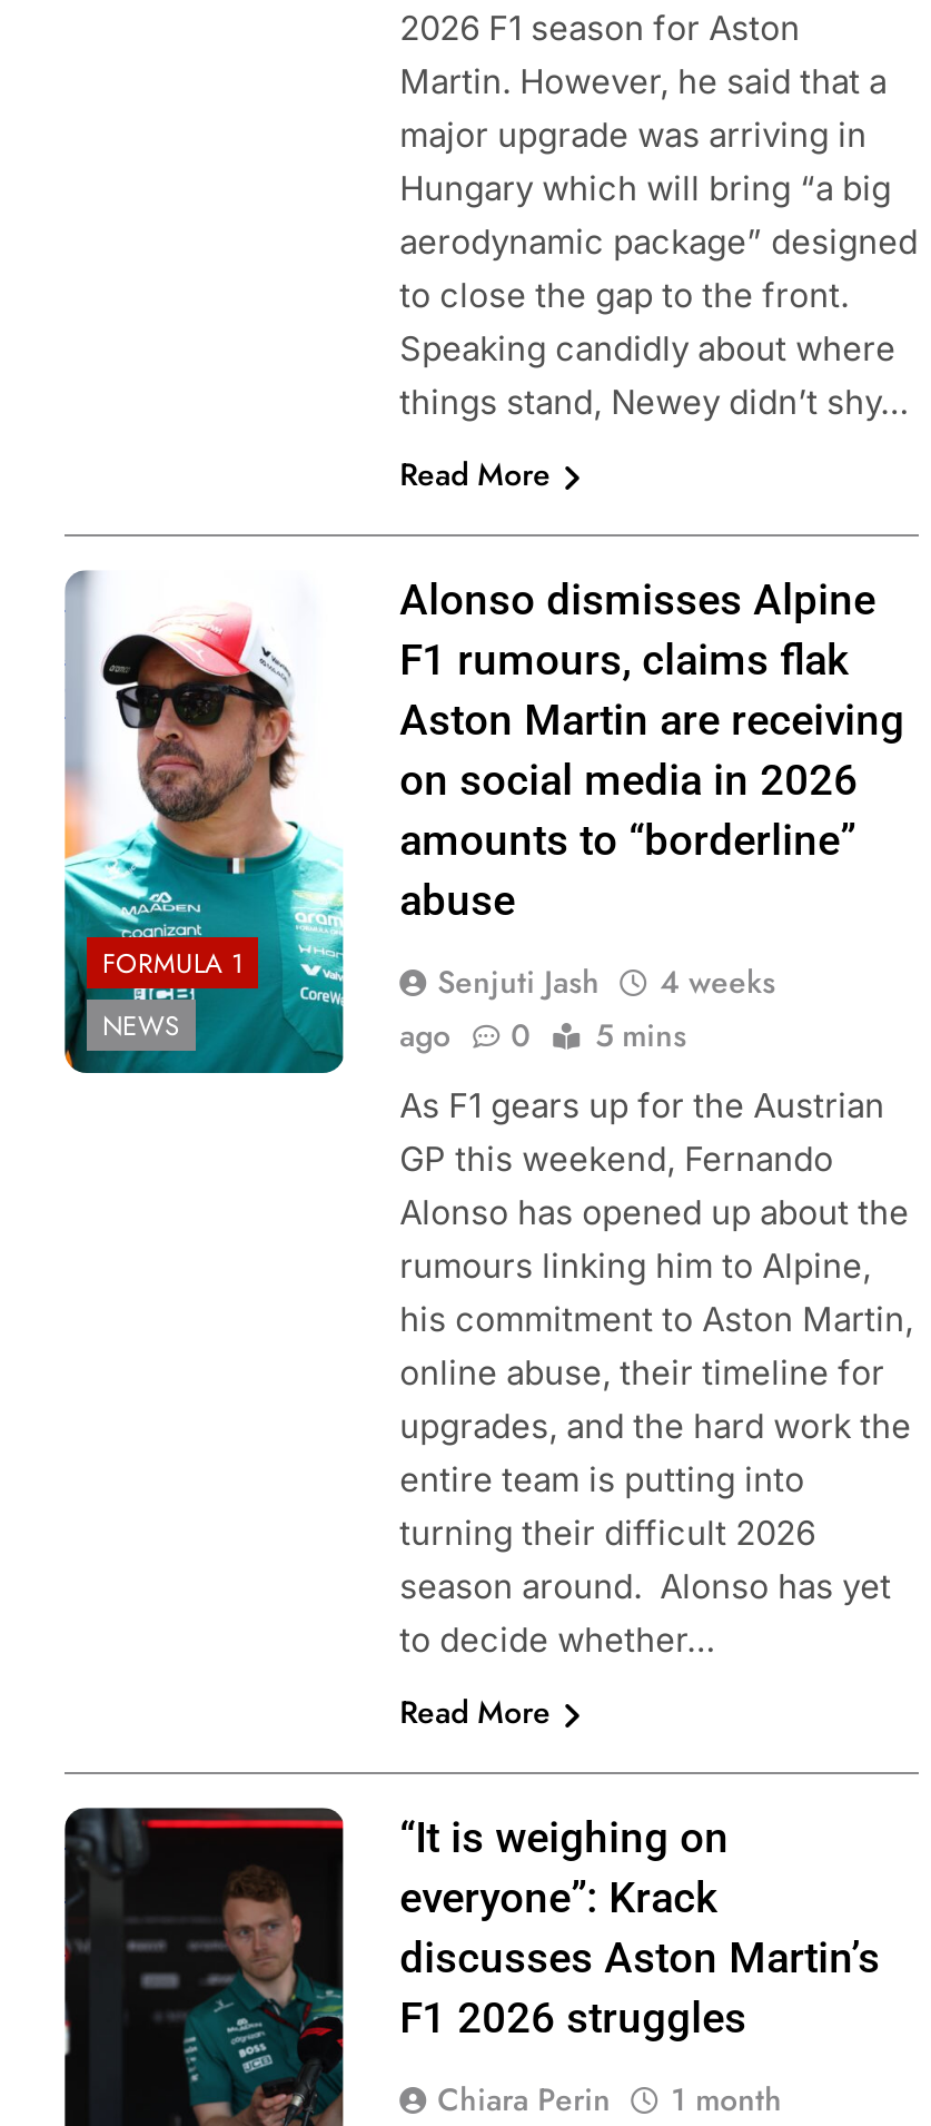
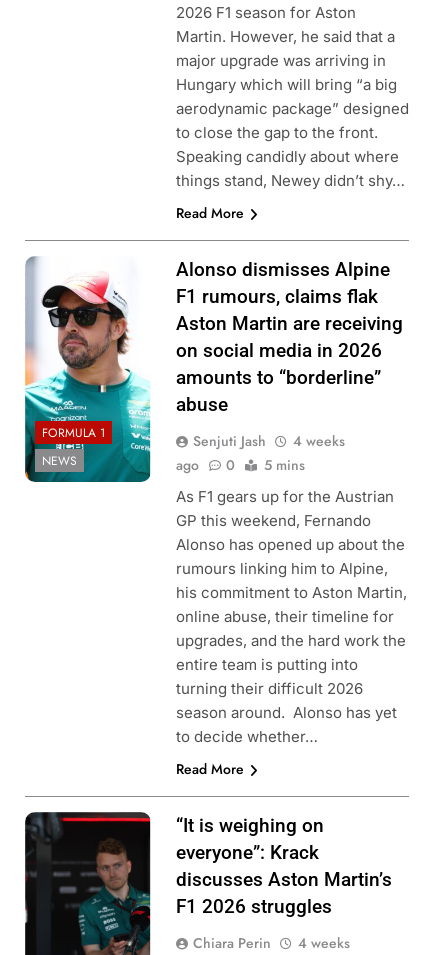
- Chiara Perin 1 month
+ Chiara Perin 4 weeks
